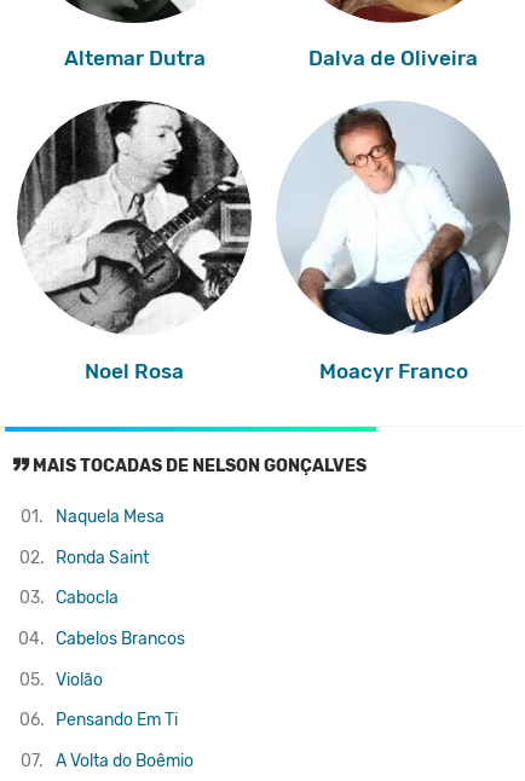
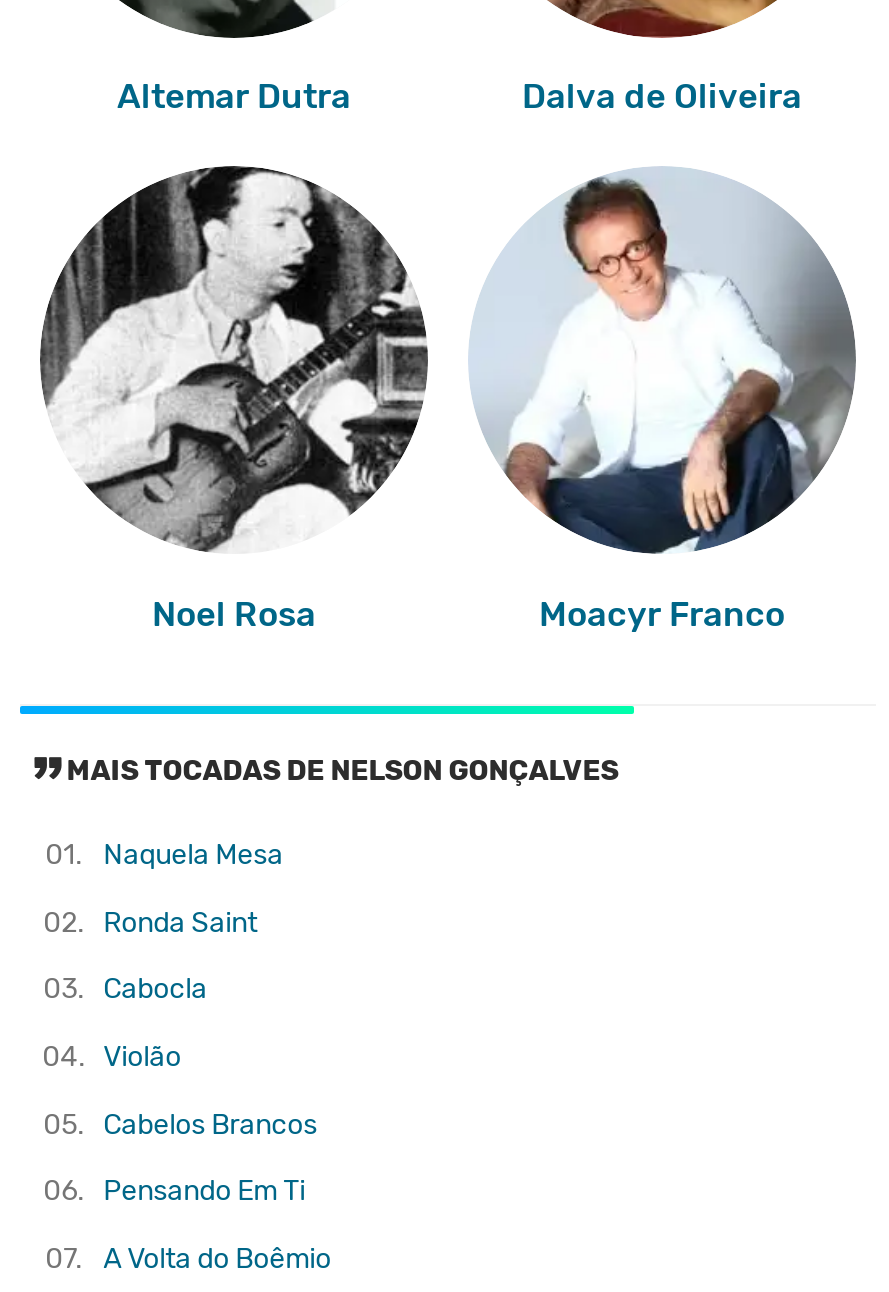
- 04. Cabelos Brancos
+ 04. Violão

- 05. Violão
+ 05. Cabelos Brancos
